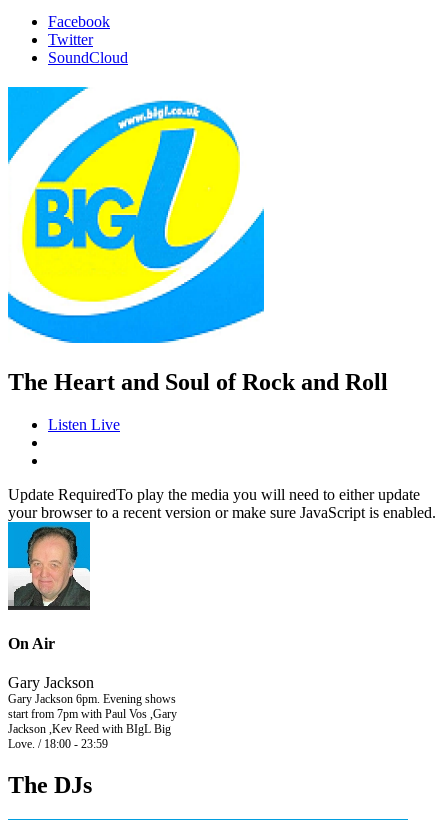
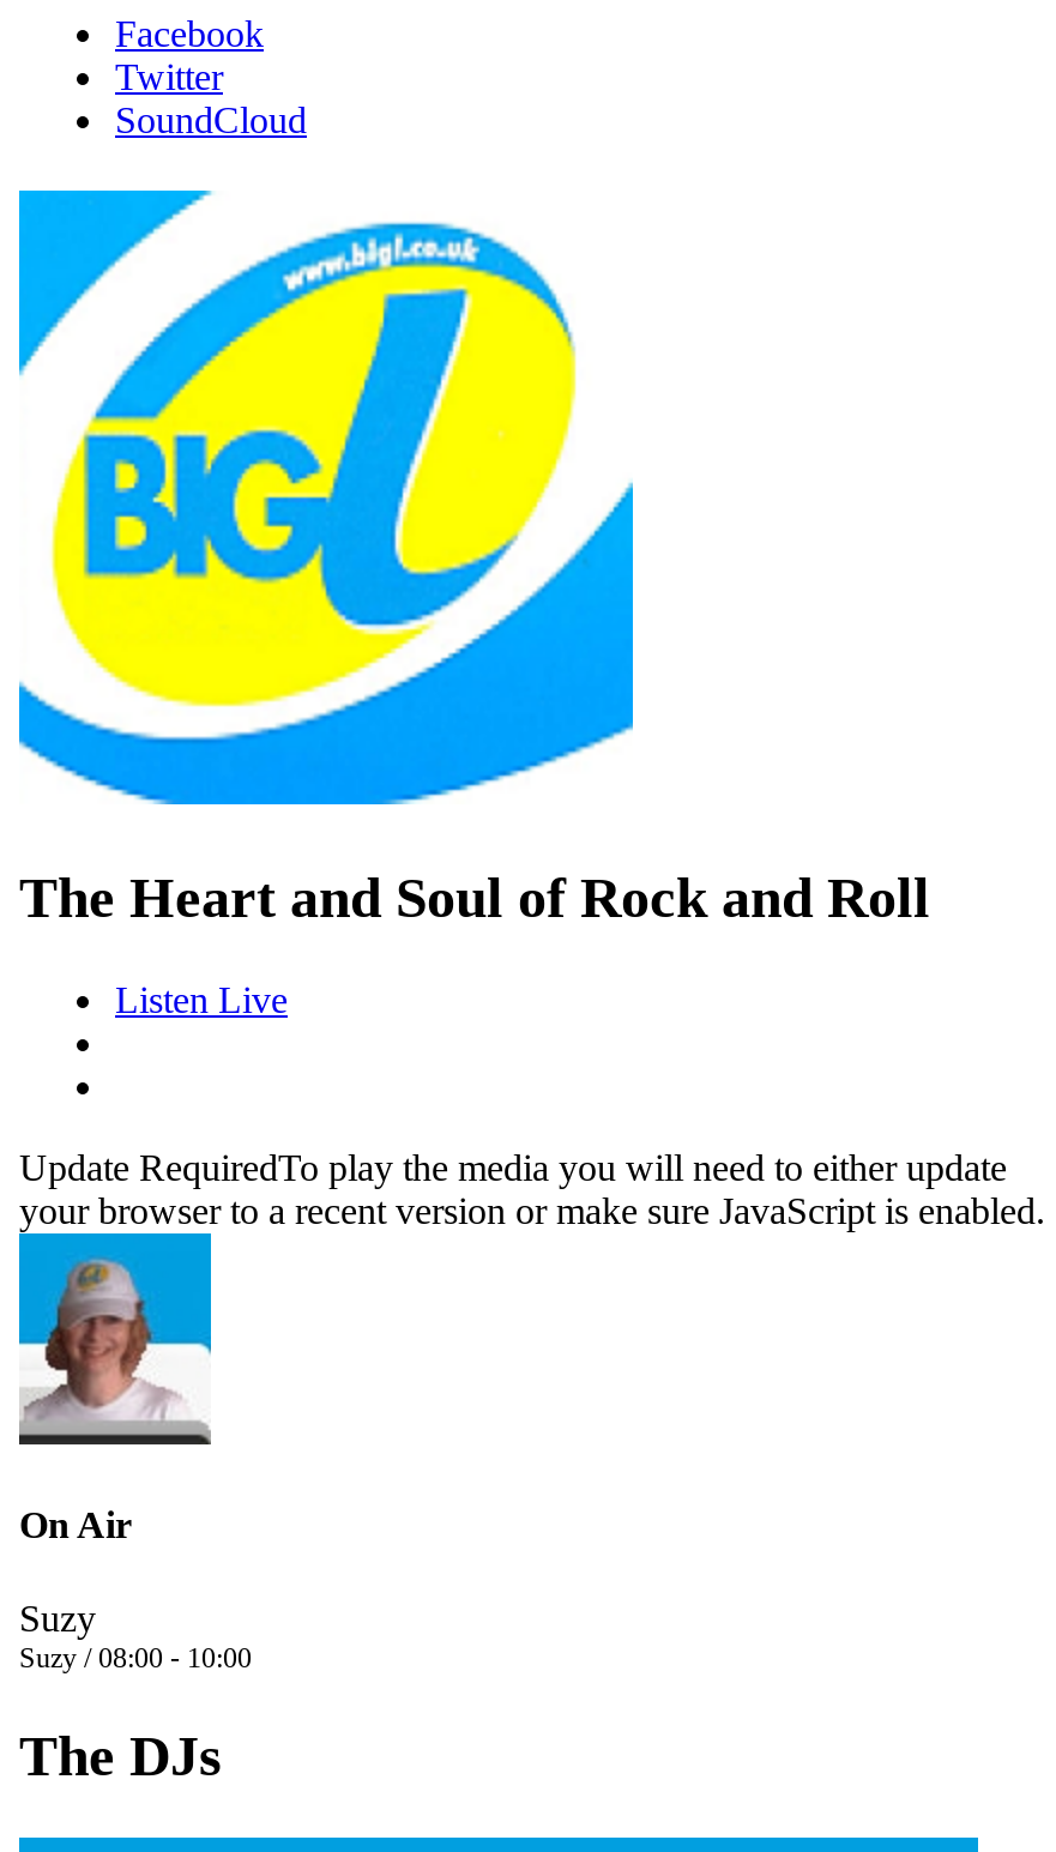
- [image]
+ [image]

- Gary Jackson
- Gary Jackson 6pm. Evening shows
- start from 7pm with Paul Vos ,Gary
- Jackson ,Kev Reed with BIgL Big
- Love. / 18:00 - 23:59
+ Suzy
+ Suzy / 08:00 - 10:00
